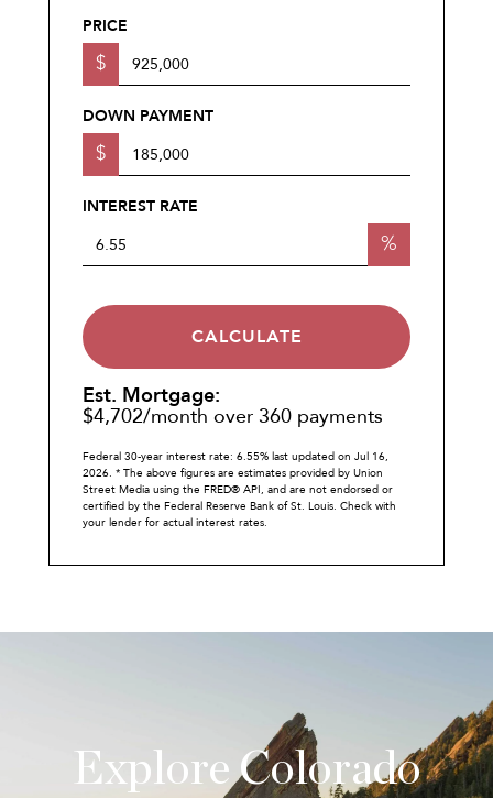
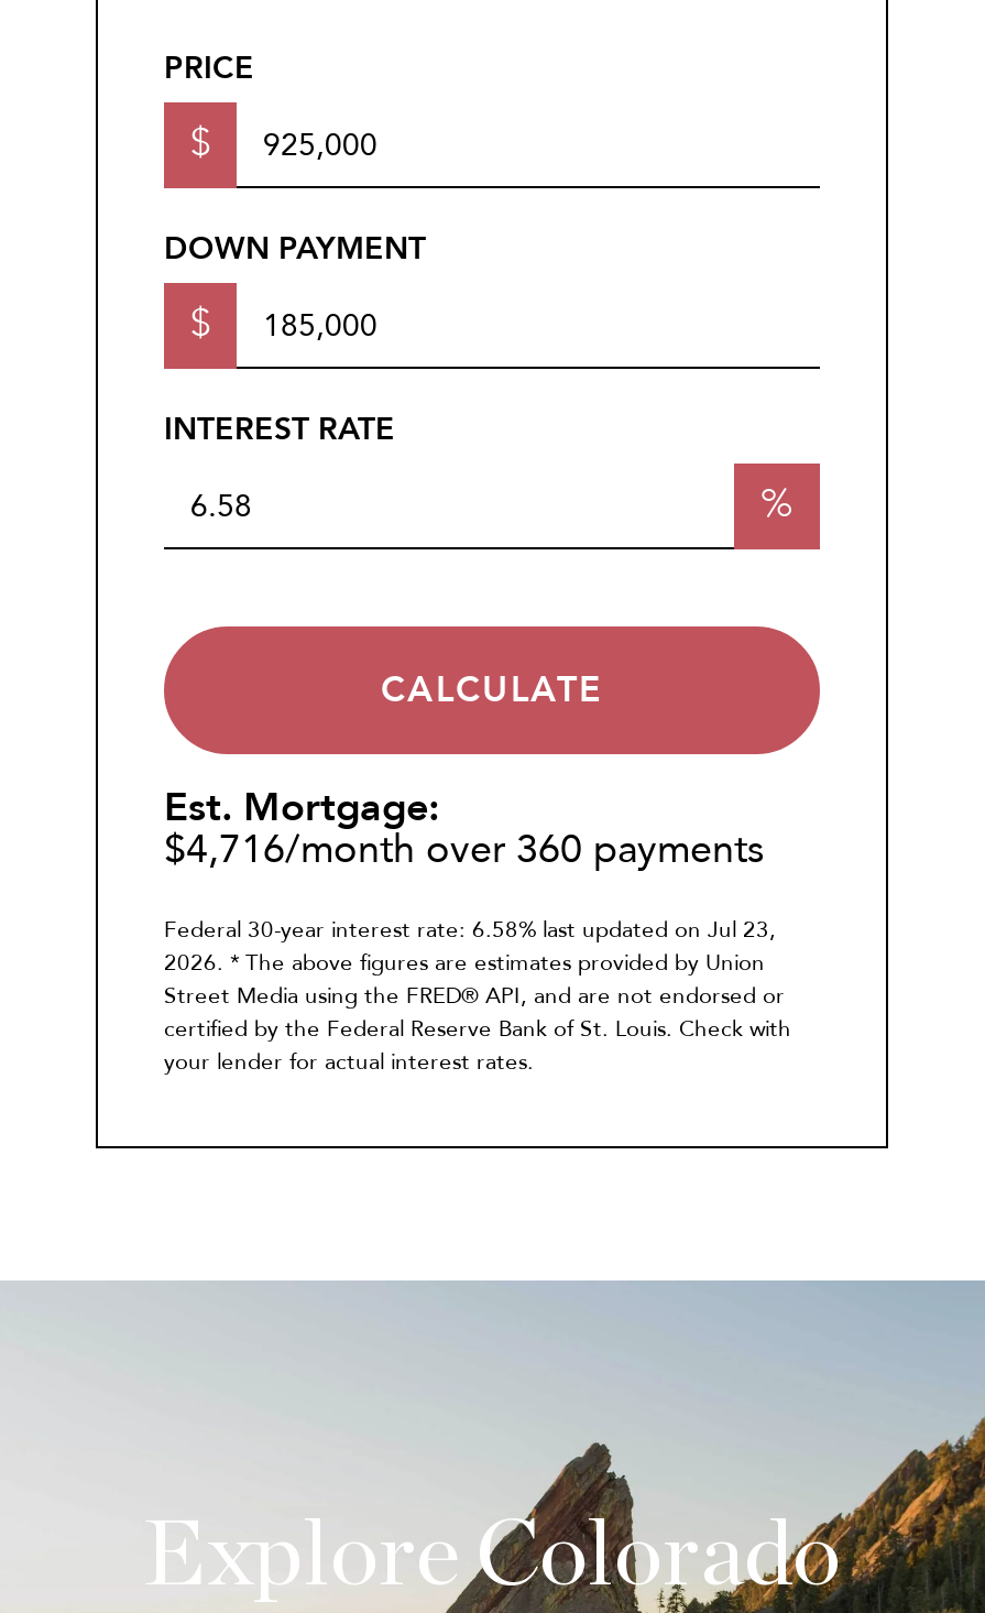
- $4,702/month over 360 payments
+ $4,716/month over 360 payments

- Federal 30-year interest rate: 6.55% last updated on Jul 16,
+ Federal 30-year interest rate: 6.58% last updated on Jul 23,
